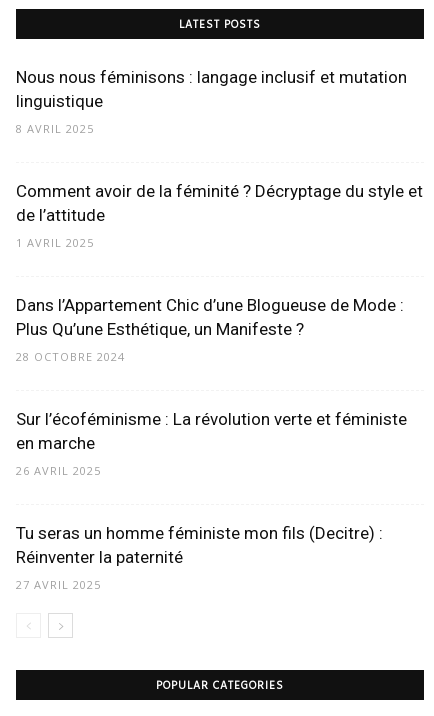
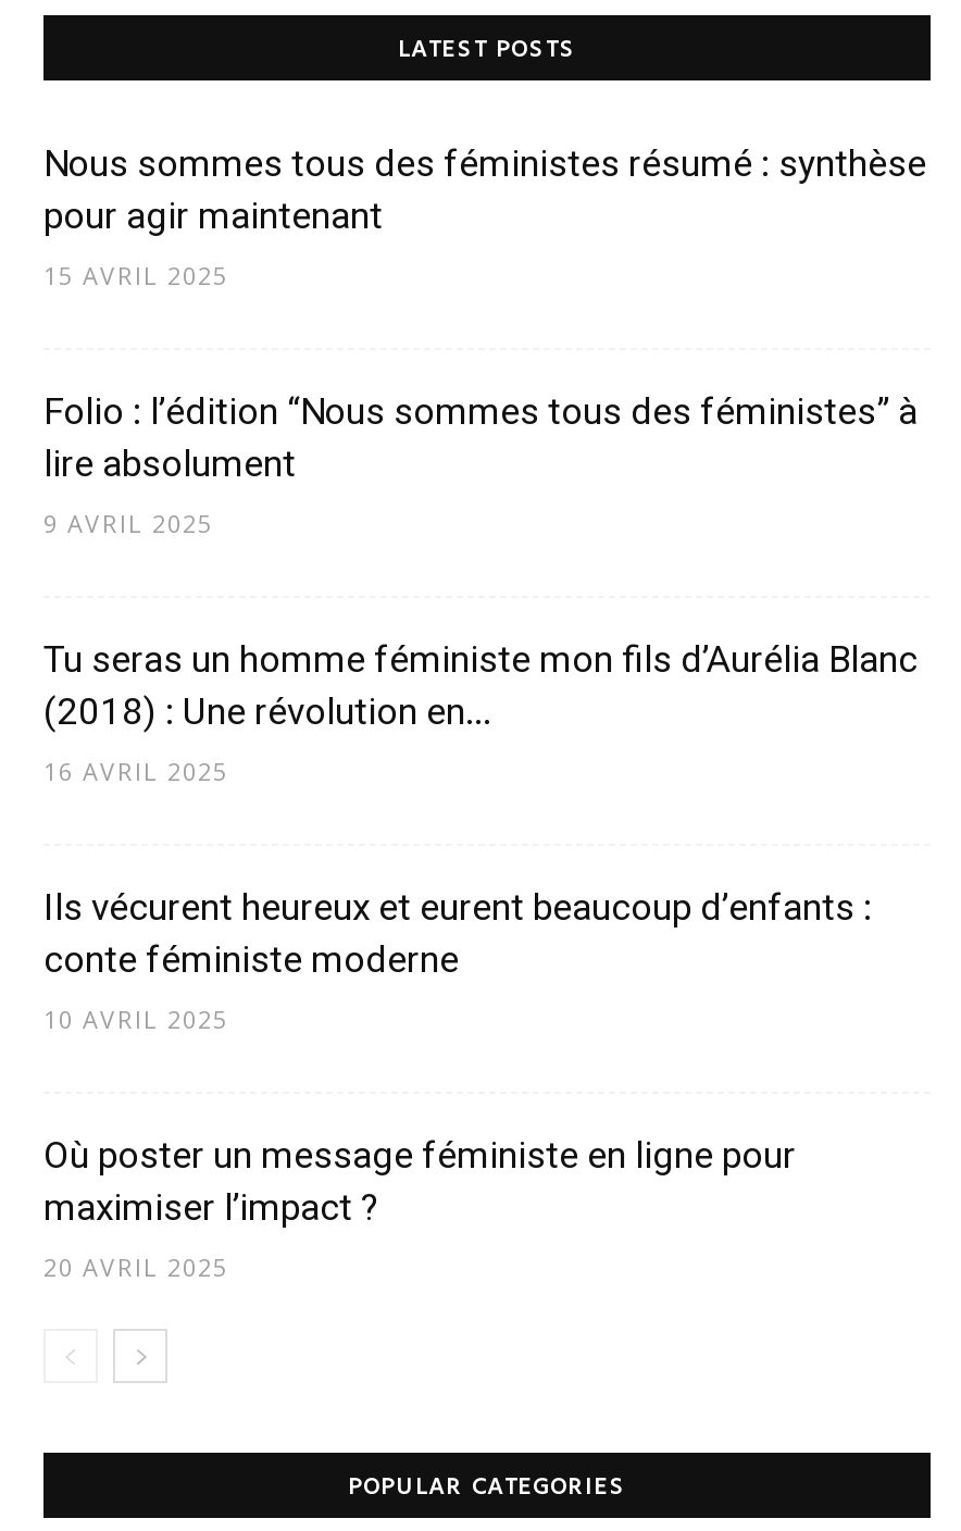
- Nous nous féminisons : langage inclusif et mutation
- linguistique
+ Nous sommes tous des féministes résumé : synthèse
+ pour agir maintenant

- 8 AVRIL 2025
+ 15 AVRIL 2025

- Comment avoir de la féminité ? Décryptage du style et
- de l’attitude
+ Folio : l’édition “Nous sommes tous des féministes” à
+ lire absolument

- 1 AVRIL 2025
+ 9 AVRIL 2025

- Dans l’Appartement Chic d’une Blogueuse de Mode :
- Plus Qu’une Esthétique, un Manifeste ?
+ Tu seras un homme féministe mon fils d’Aurélia Blanc
+ (2018) : Une révolution en...

- 28 OCTOBRE 2024
+ 16 AVRIL 2025

- Sur l’écoféminisme : La révolution verte et féministe
- en marche
+ Ils vécurent heureux et eurent beaucoup d’enfants :
+ conte féministe moderne

- 26 AVRIL 2025
+ 10 AVRIL 2025

- Tu seras un homme féministe mon fils (Decitre) :
- Réinventer la paternité
+ Où poster un message féministe en ligne pour
+ maximiser l’impact ?

- 27 AVRIL 2025
+ 20 AVRIL 2025
